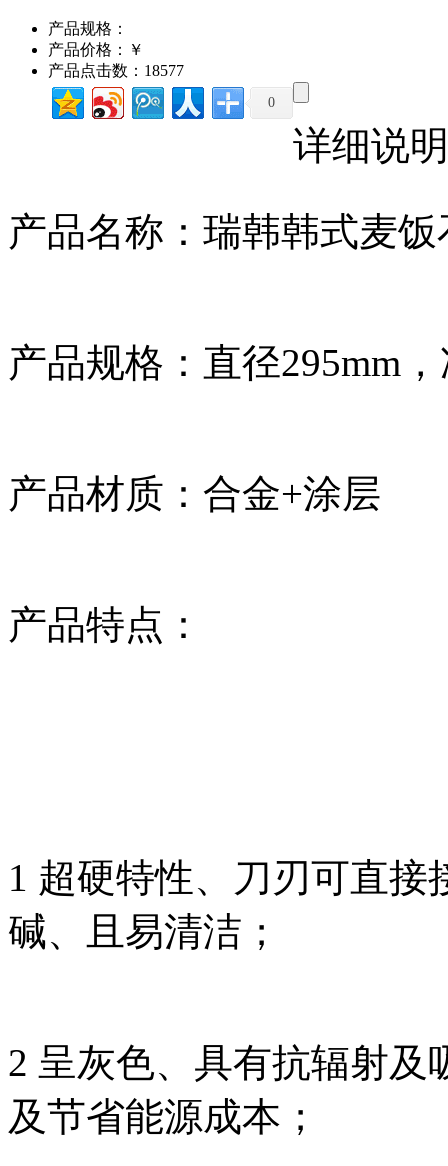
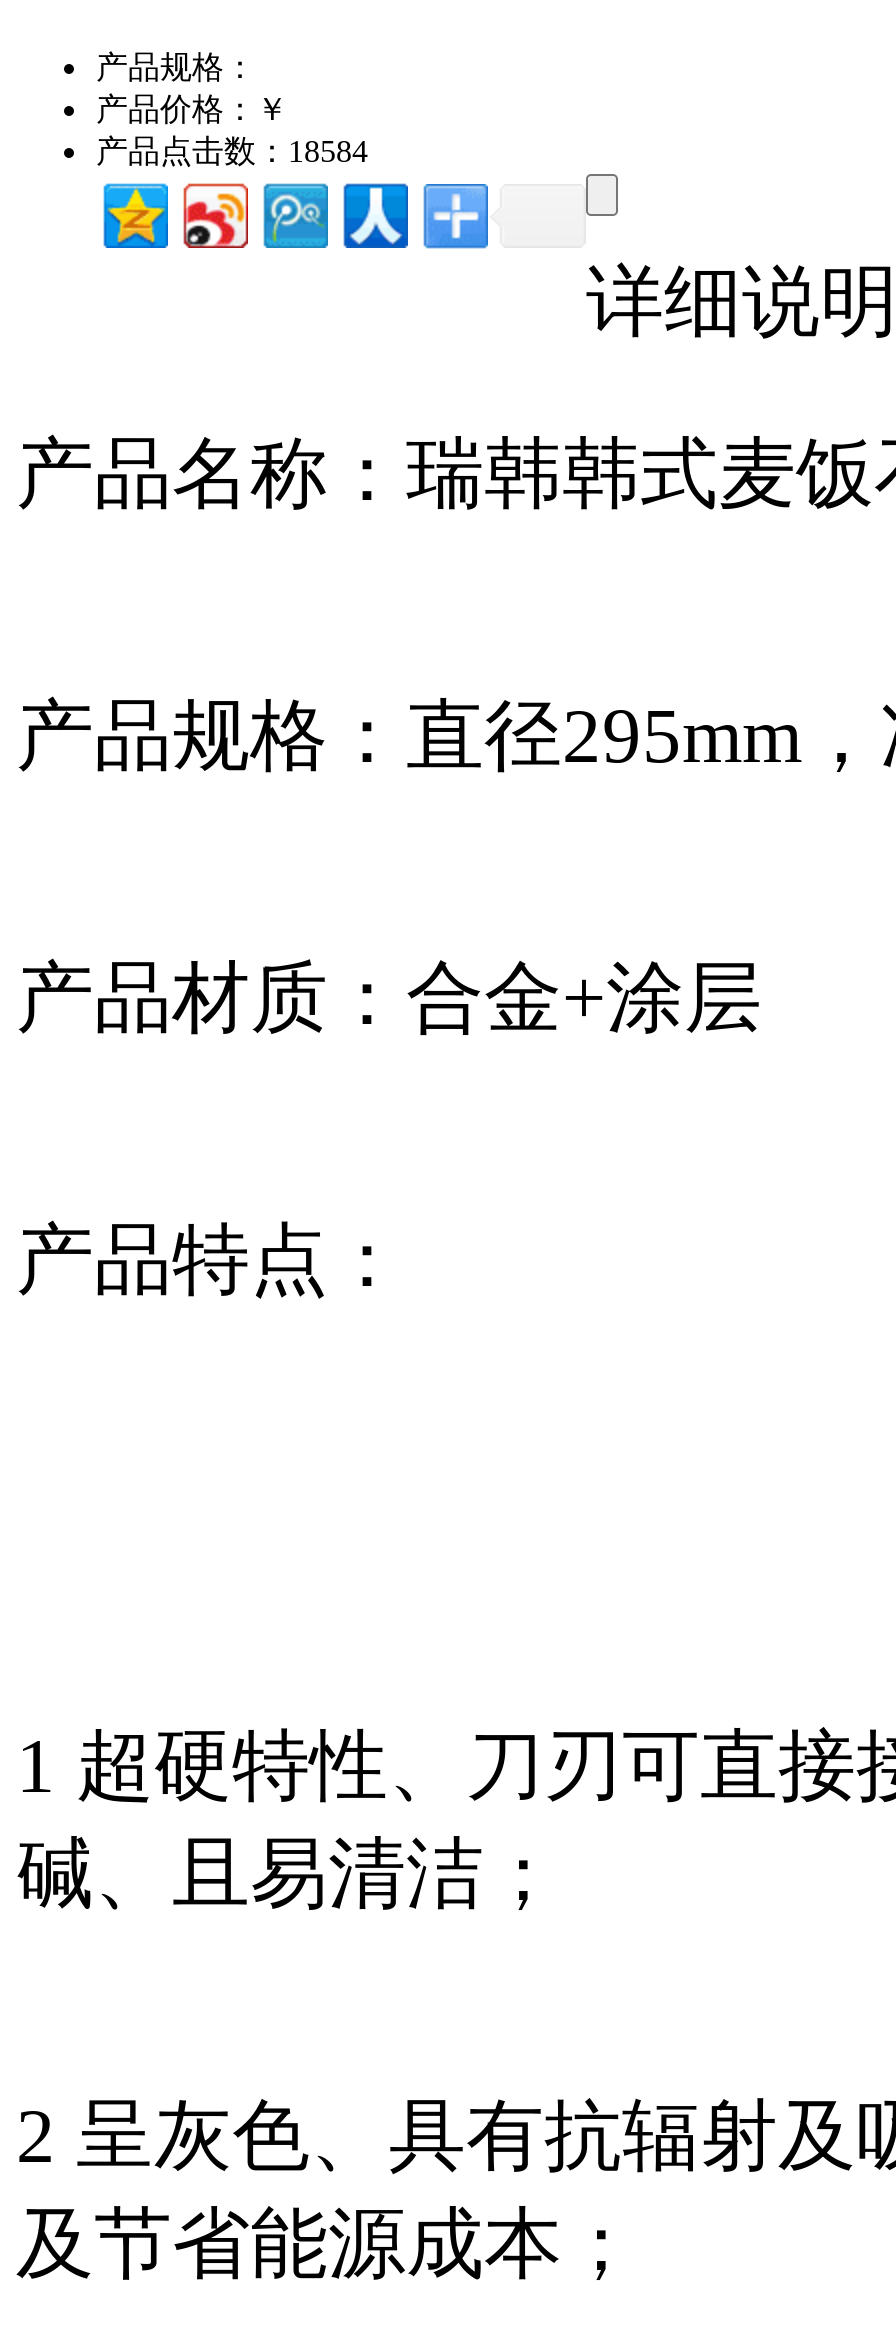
- 产品点击数：18577
- 0
+ 产品点击数：18584
